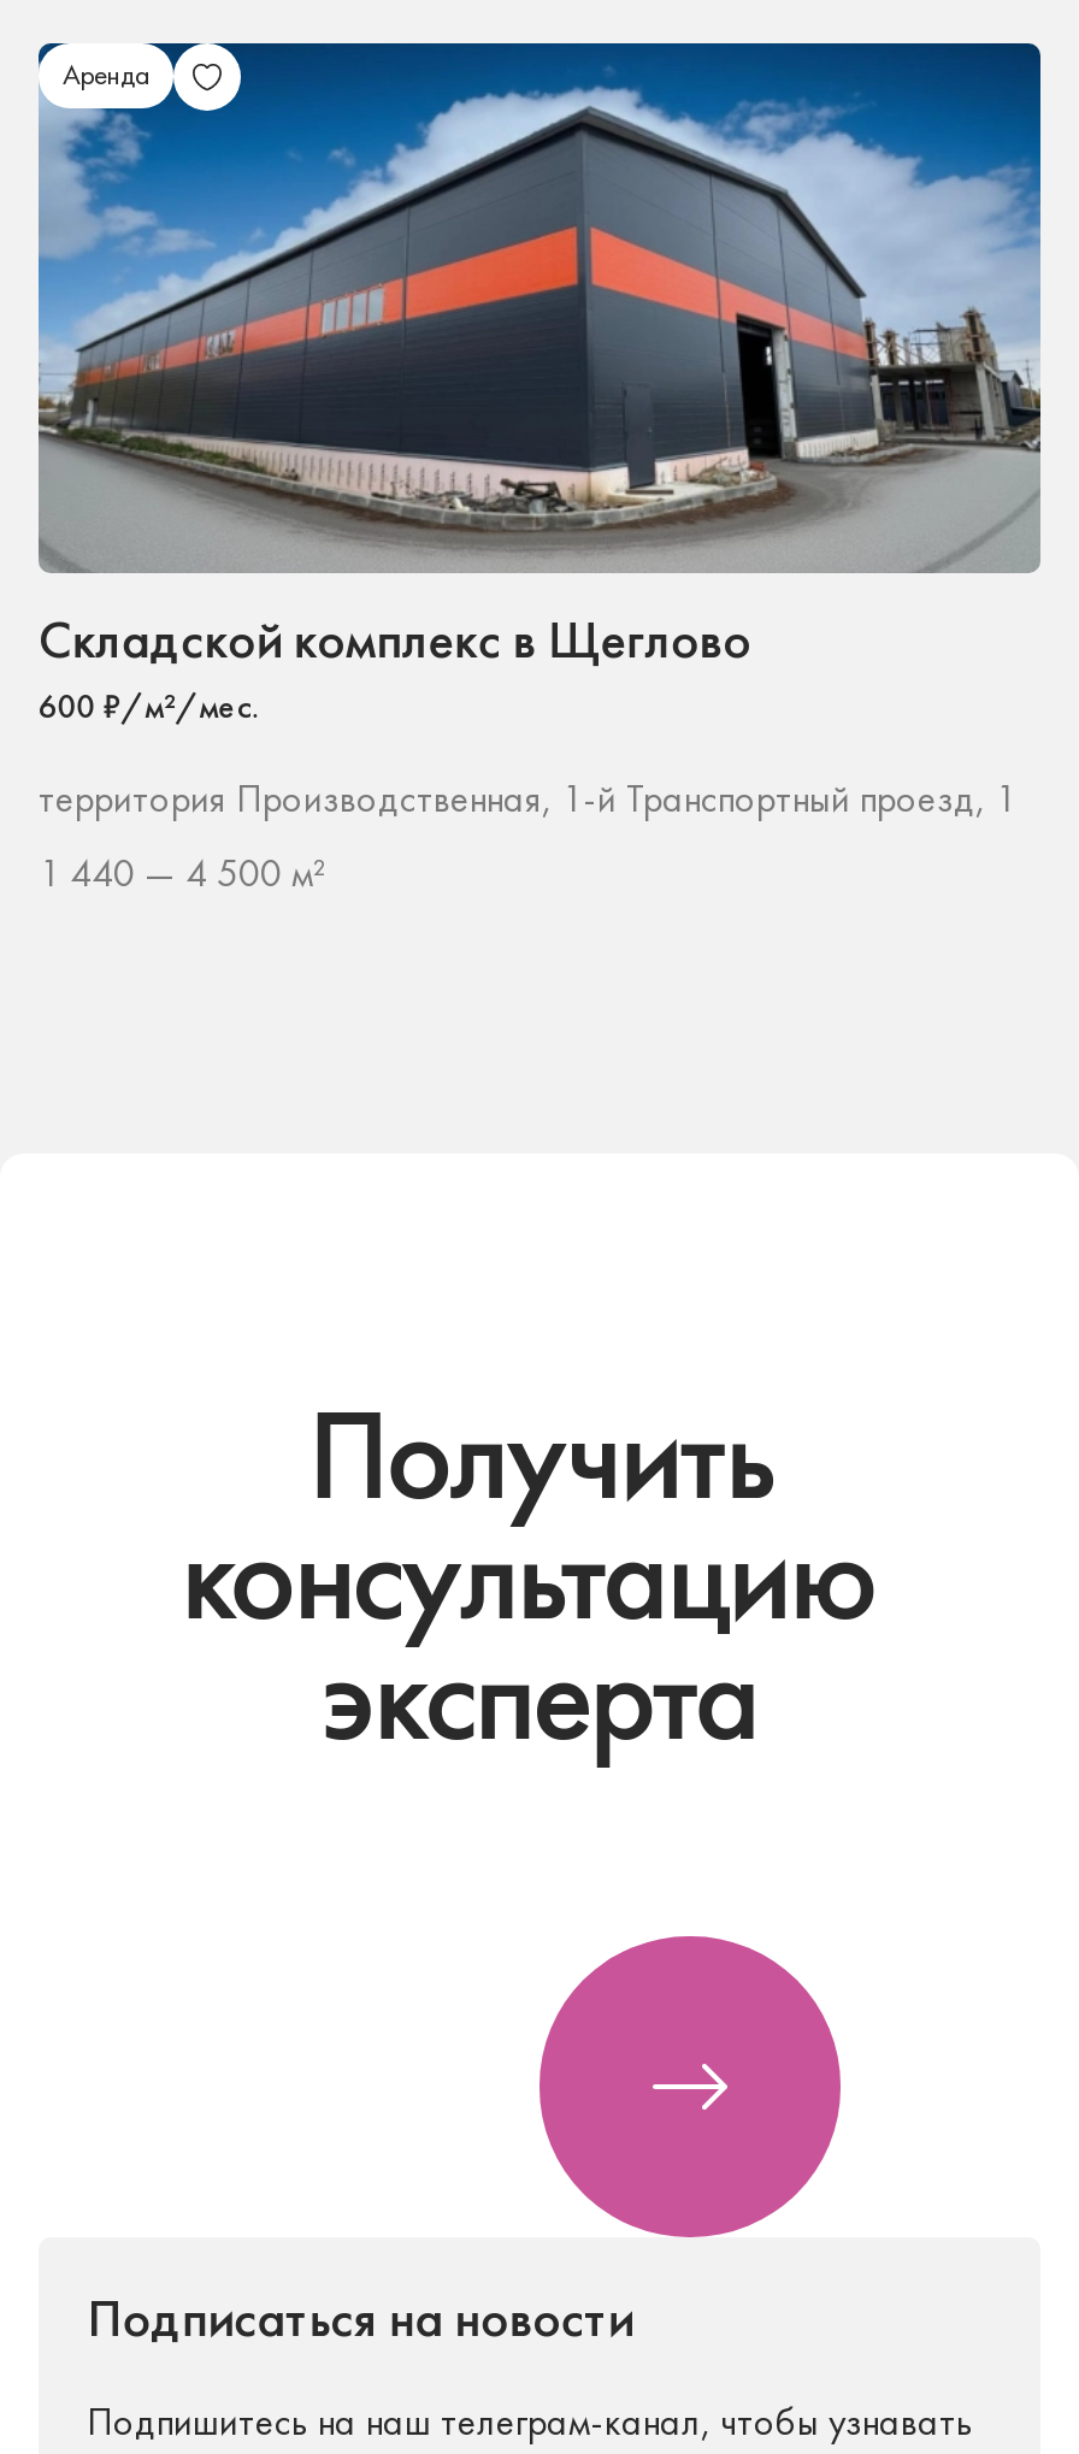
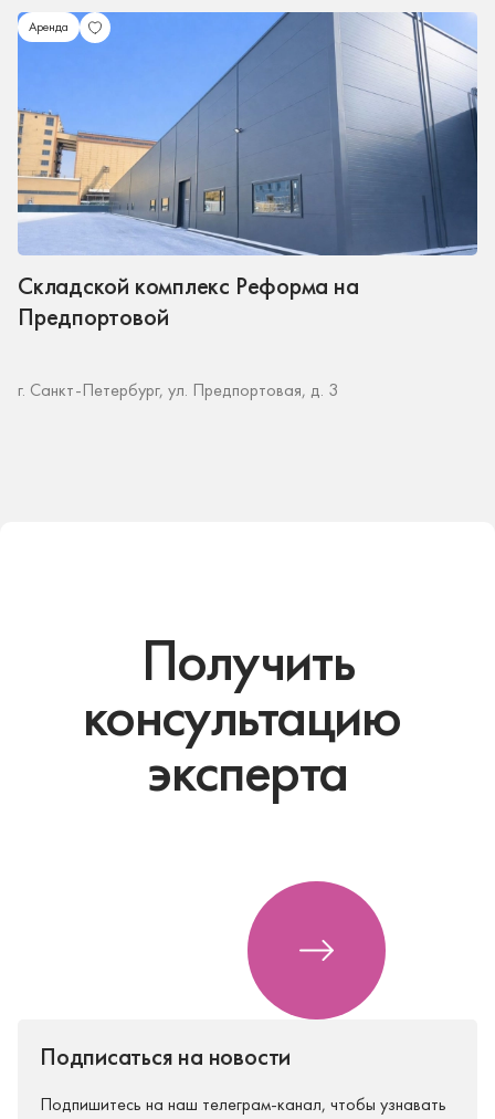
- [image]
- Складской комплекс в Щеглово
- 600 ₽/м²/мес.
- территория Производственная, 1-й Транспортный проезд, 1
- 1 440 — 4 500 м²
+ [image]
+ Складской комплекс Реформа на
+ Предпортовой
+ г. Санкт-Петербург, ул. Предпортовая, д. 3
